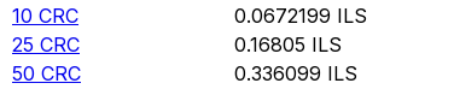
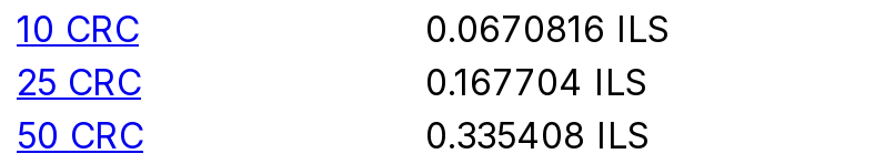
- 0.0672199 ILS
+ 0.0670816 ILS

- 0.16805 ILS
+ 0.167704 ILS

- 0.336099 ILS
+ 0.335408 ILS
